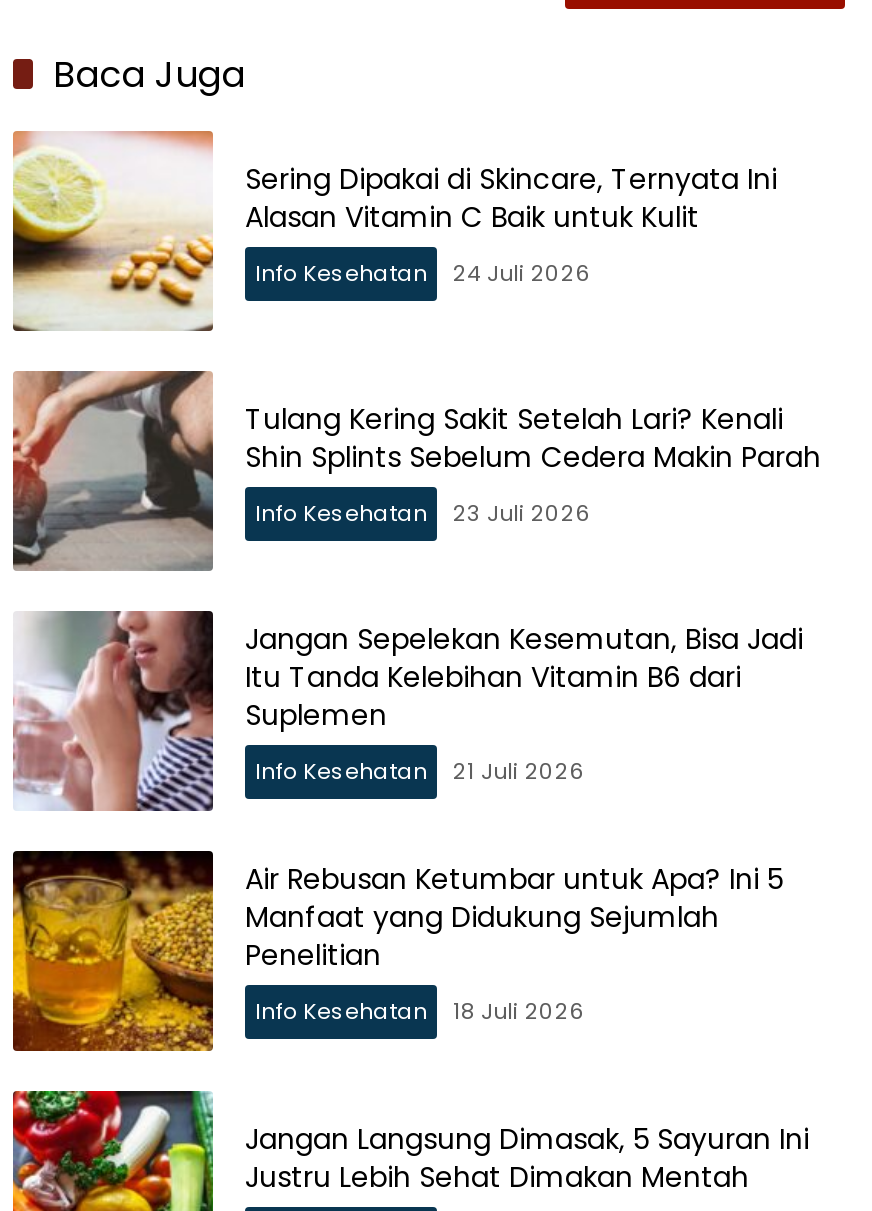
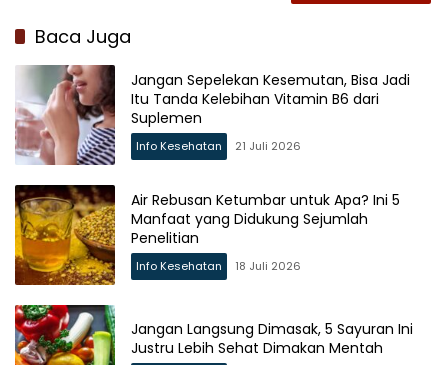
- [image]
- Sering Dipakai di Skincare, Ternyata Ini
- Alasan Vitamin C Baik untuk Kulit
- Info Kesehatan
- 24 Juli 2026

- [image]
- Tulang Kering Sakit Setelah Lari? Kenali
- Shin Splints Sebelum Cedera Makin Parah
- Info Kesehatan
- 23 Juli 2026
